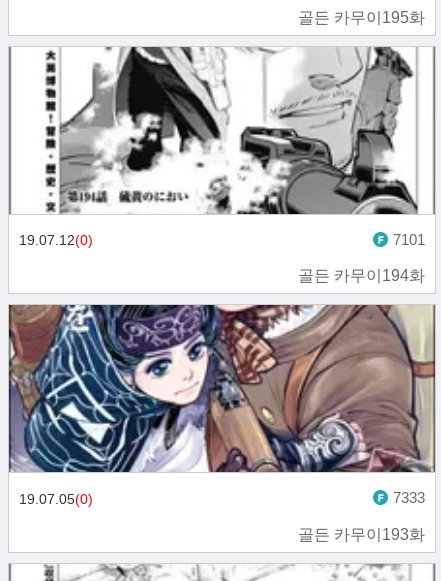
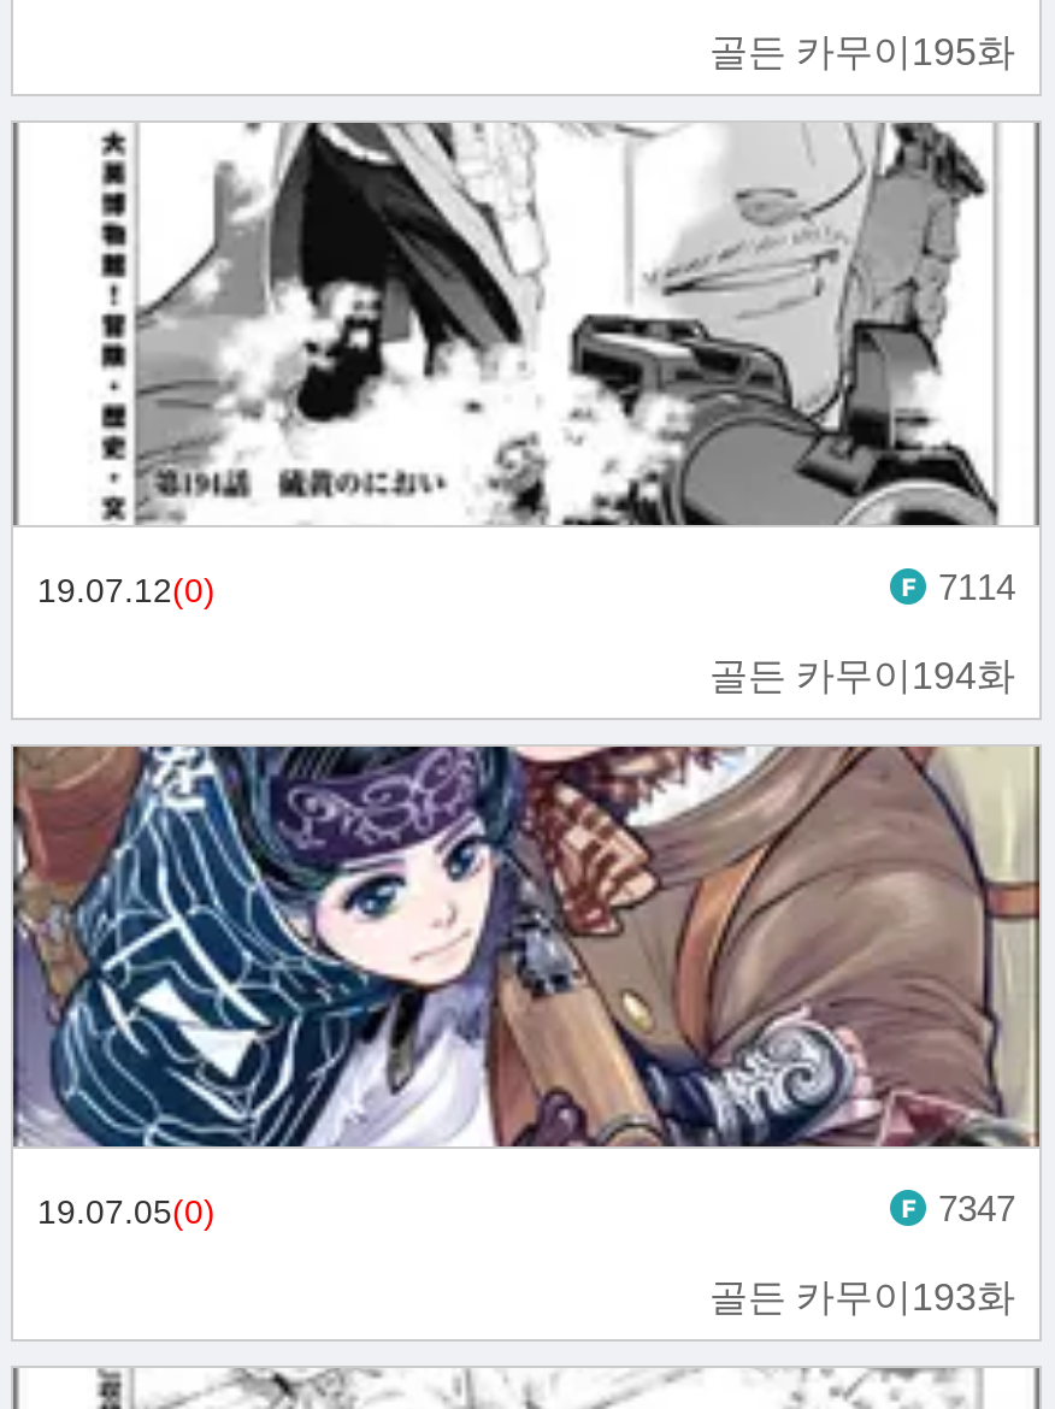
- 7101
+ 7114

- 7333
+ 7347
